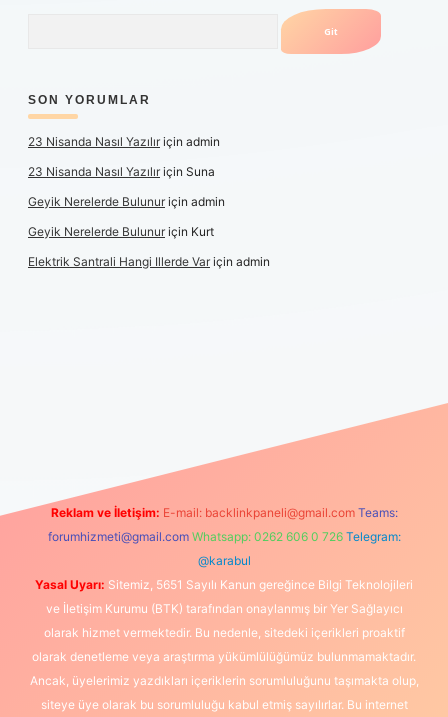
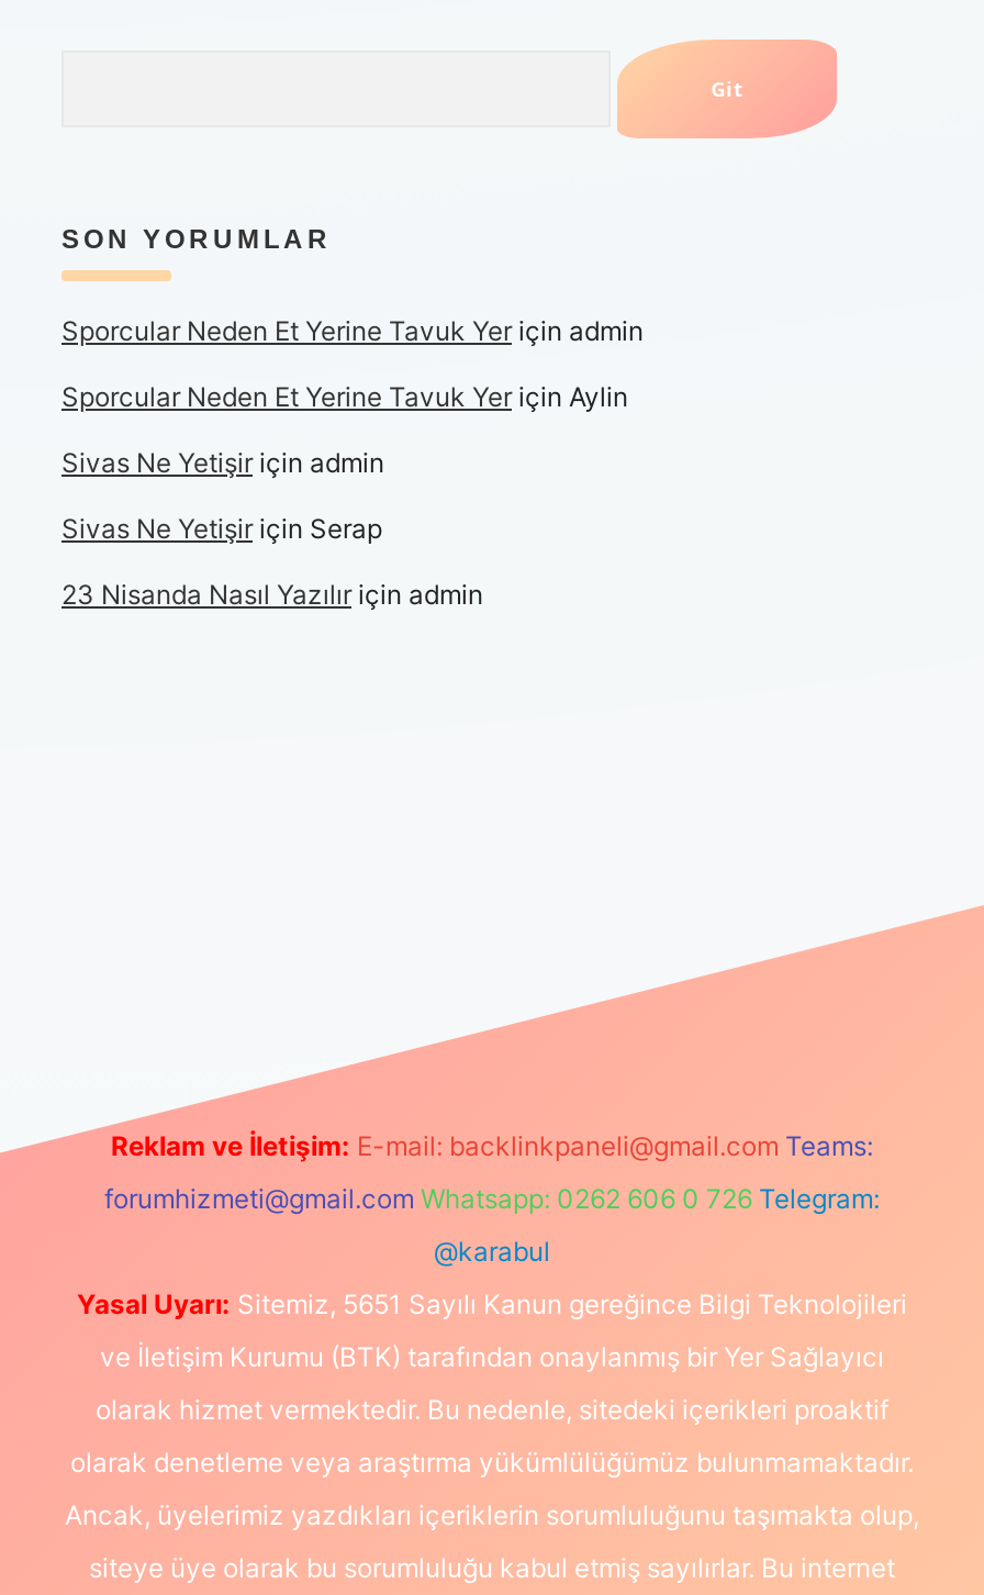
+ Sporcular Neden Et Yerine Tavuk Yer için admin
+ Sporcular Neden Et Yerine Tavuk Yer için Aylin
+ Sivas Ne Yetişir için admin
+ Sivas Ne Yetişir için Serap

moved down: 23 Nisanda Nasıl Yazılır için admin

- 23 Nisanda Nasıl Yazılır için Suna
- Geyik Nerelerde Bulunur için admin
- Geyik Nerelerde Bulunur için Kurt
- Elektrik Santrali Hangi Illerde Var için admin
